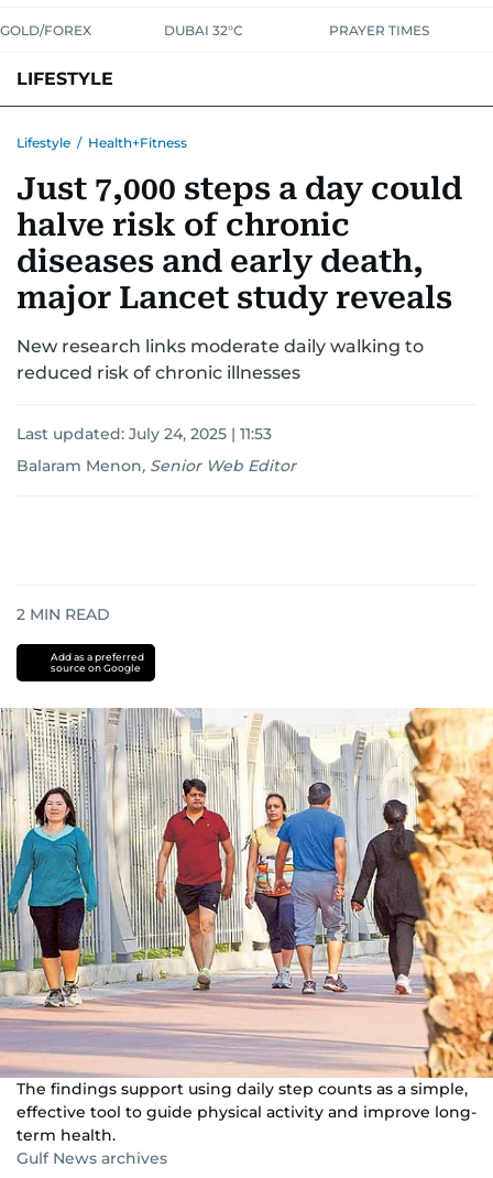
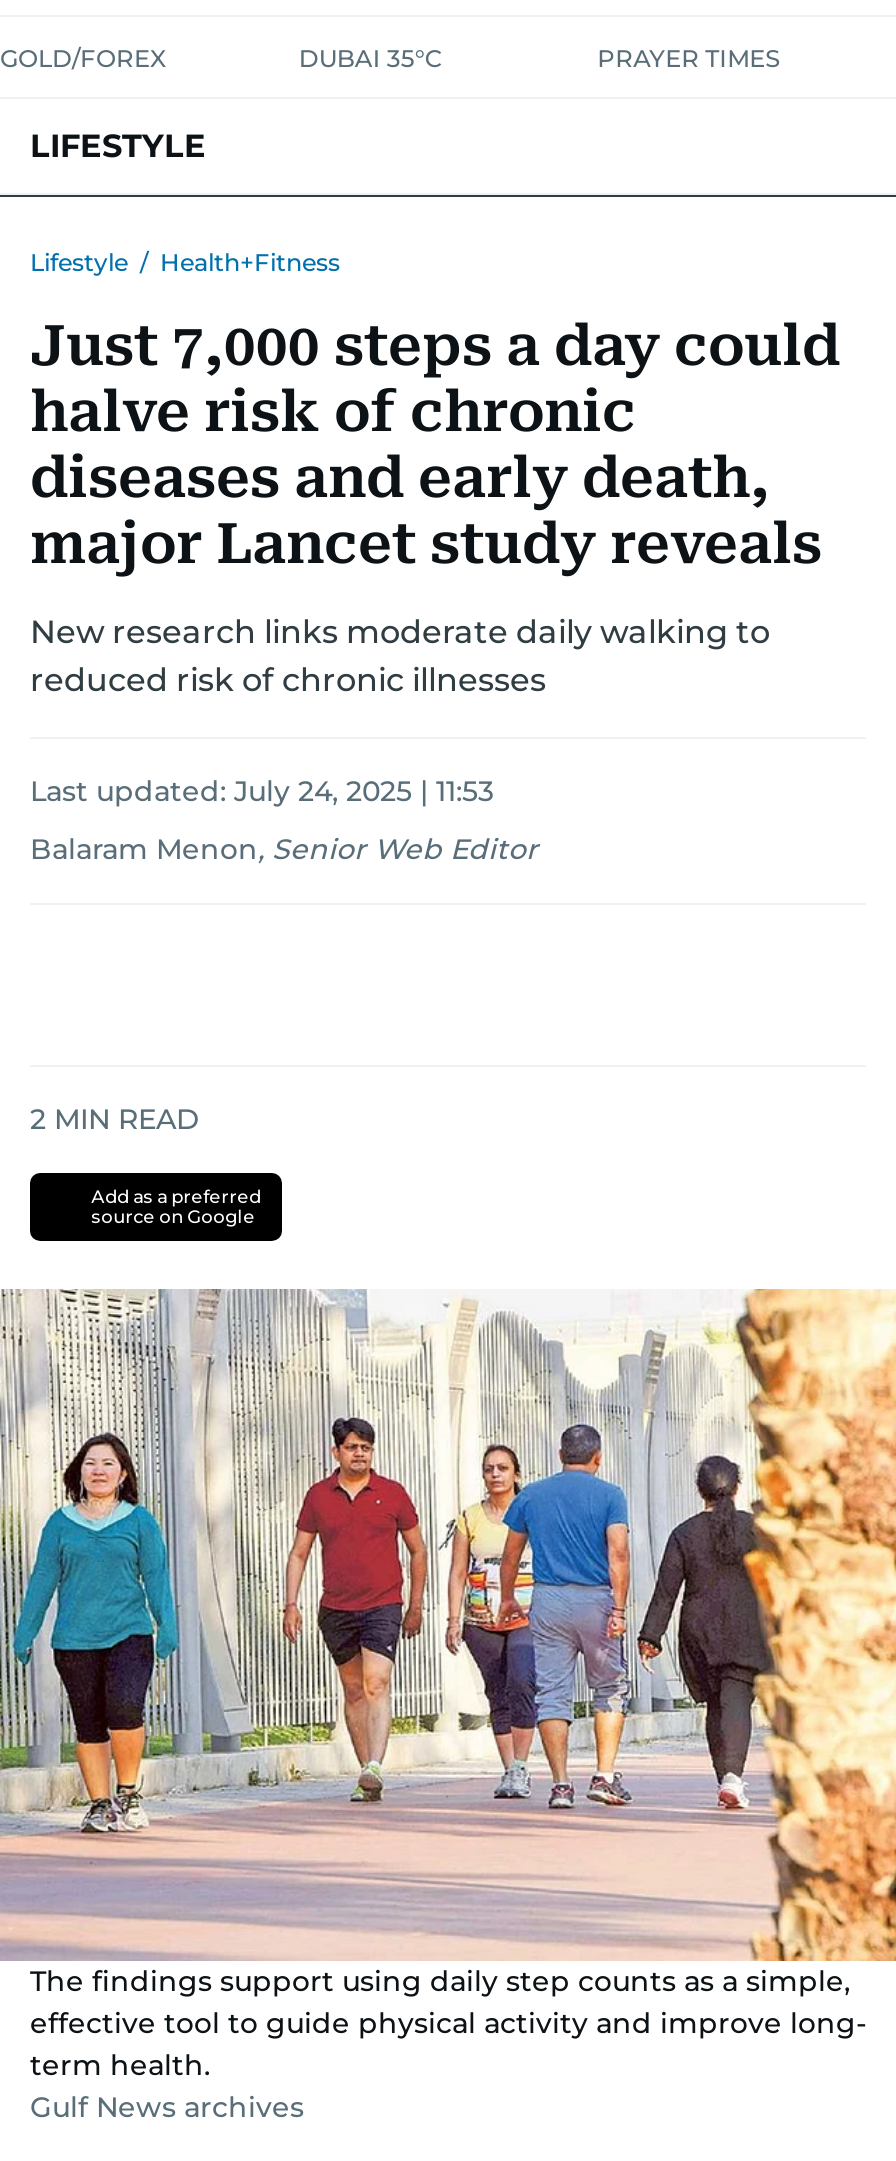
- DUBAI 32°C
+ DUBAI 35°C
